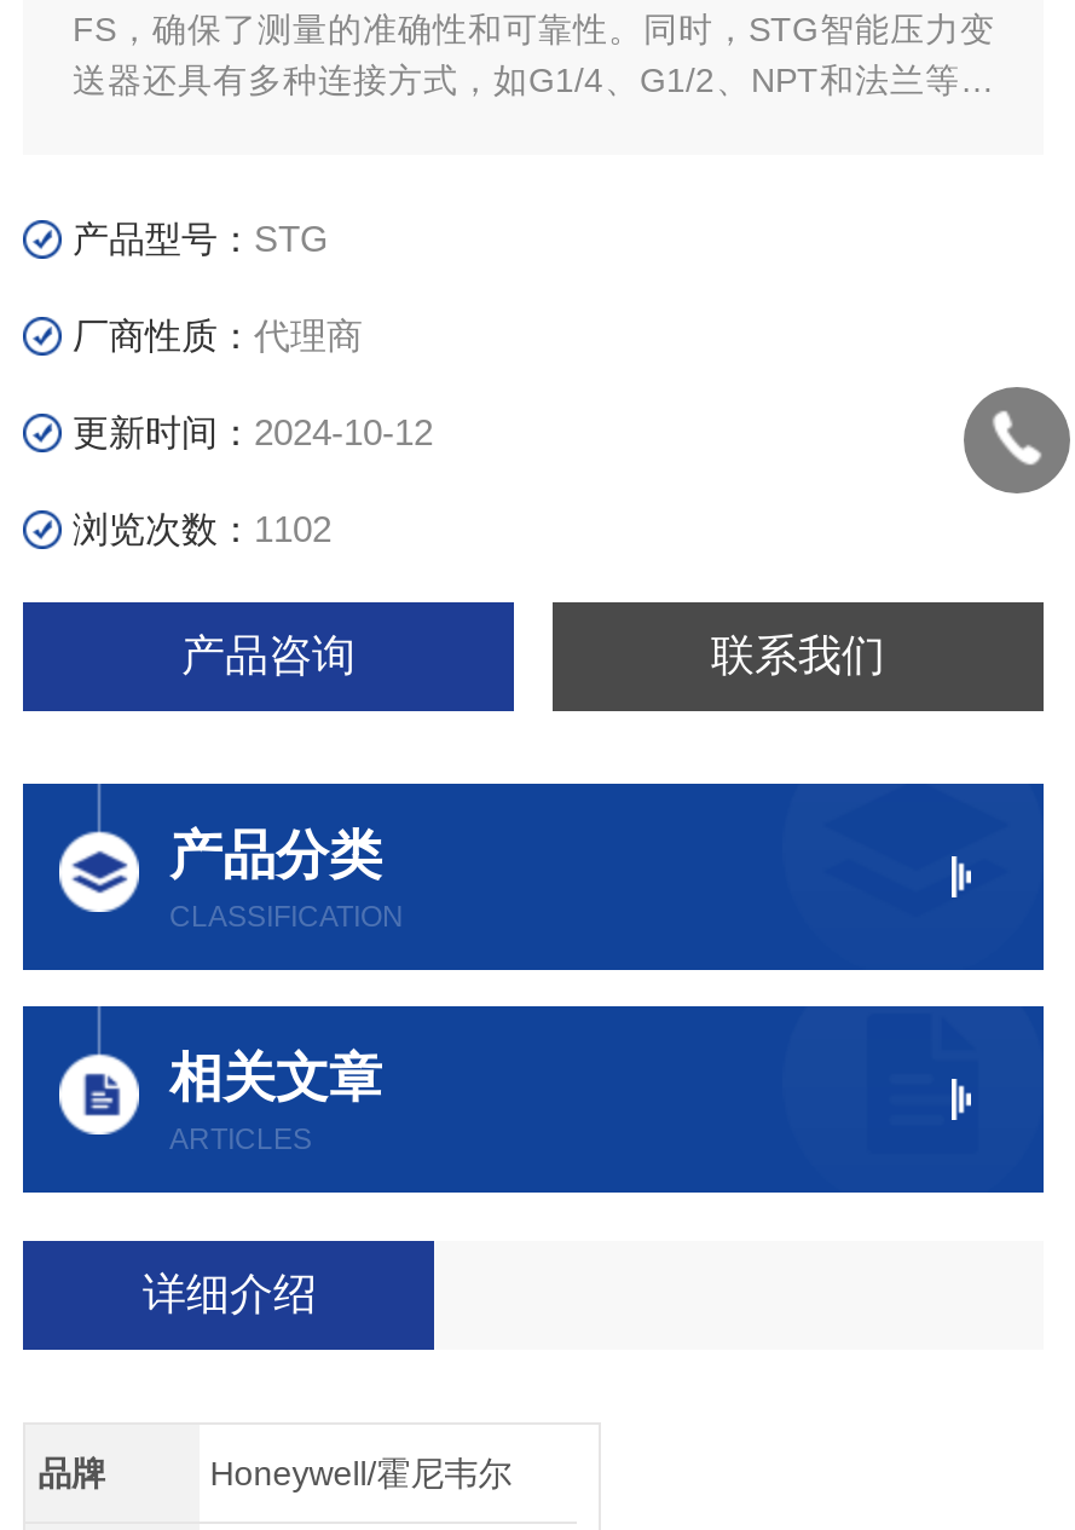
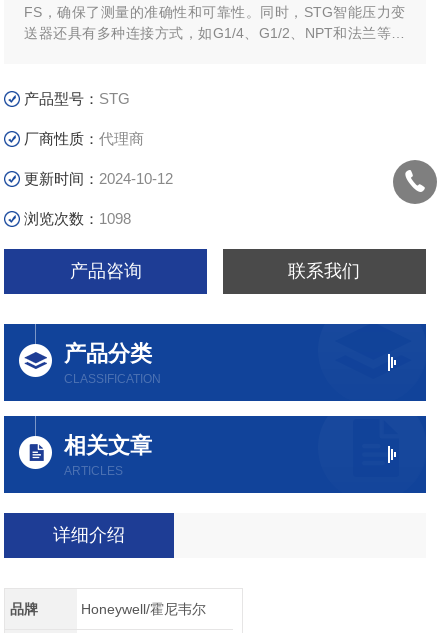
- 浏览次数：1102
+ 浏览次数：1098
